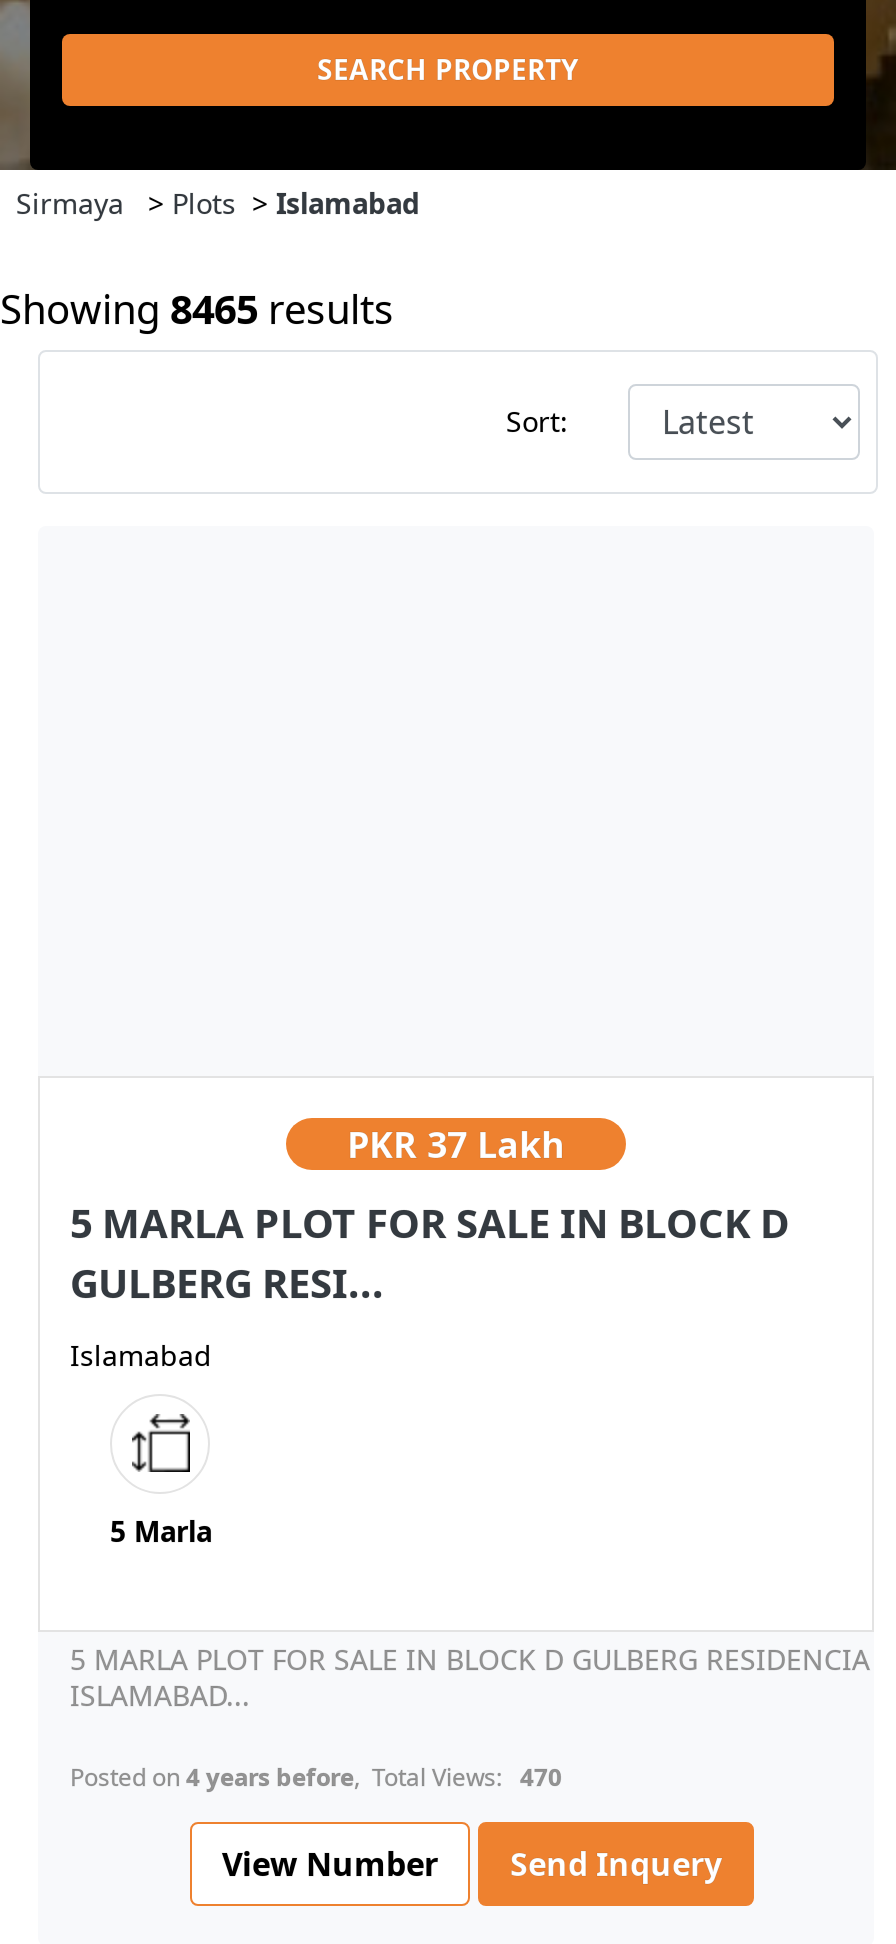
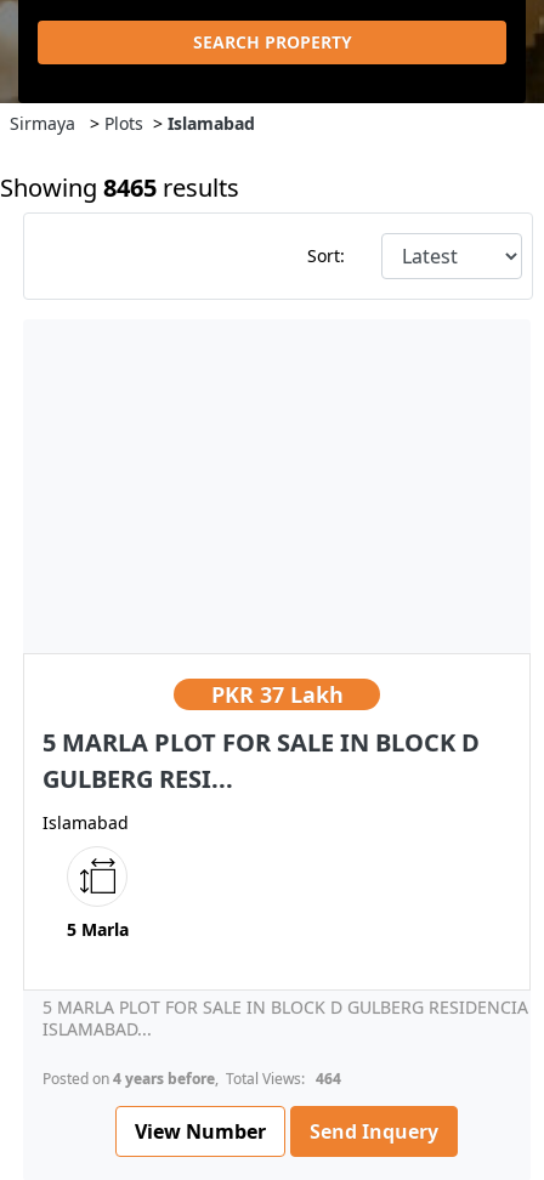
- Posted on 4 years before, Total Views: 470
+ Posted on 4 years before, Total Views: 464
